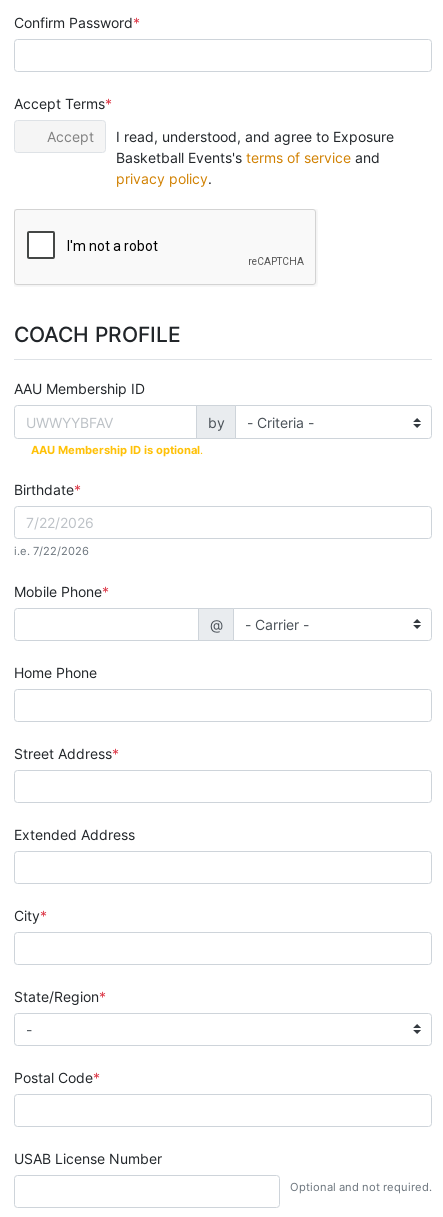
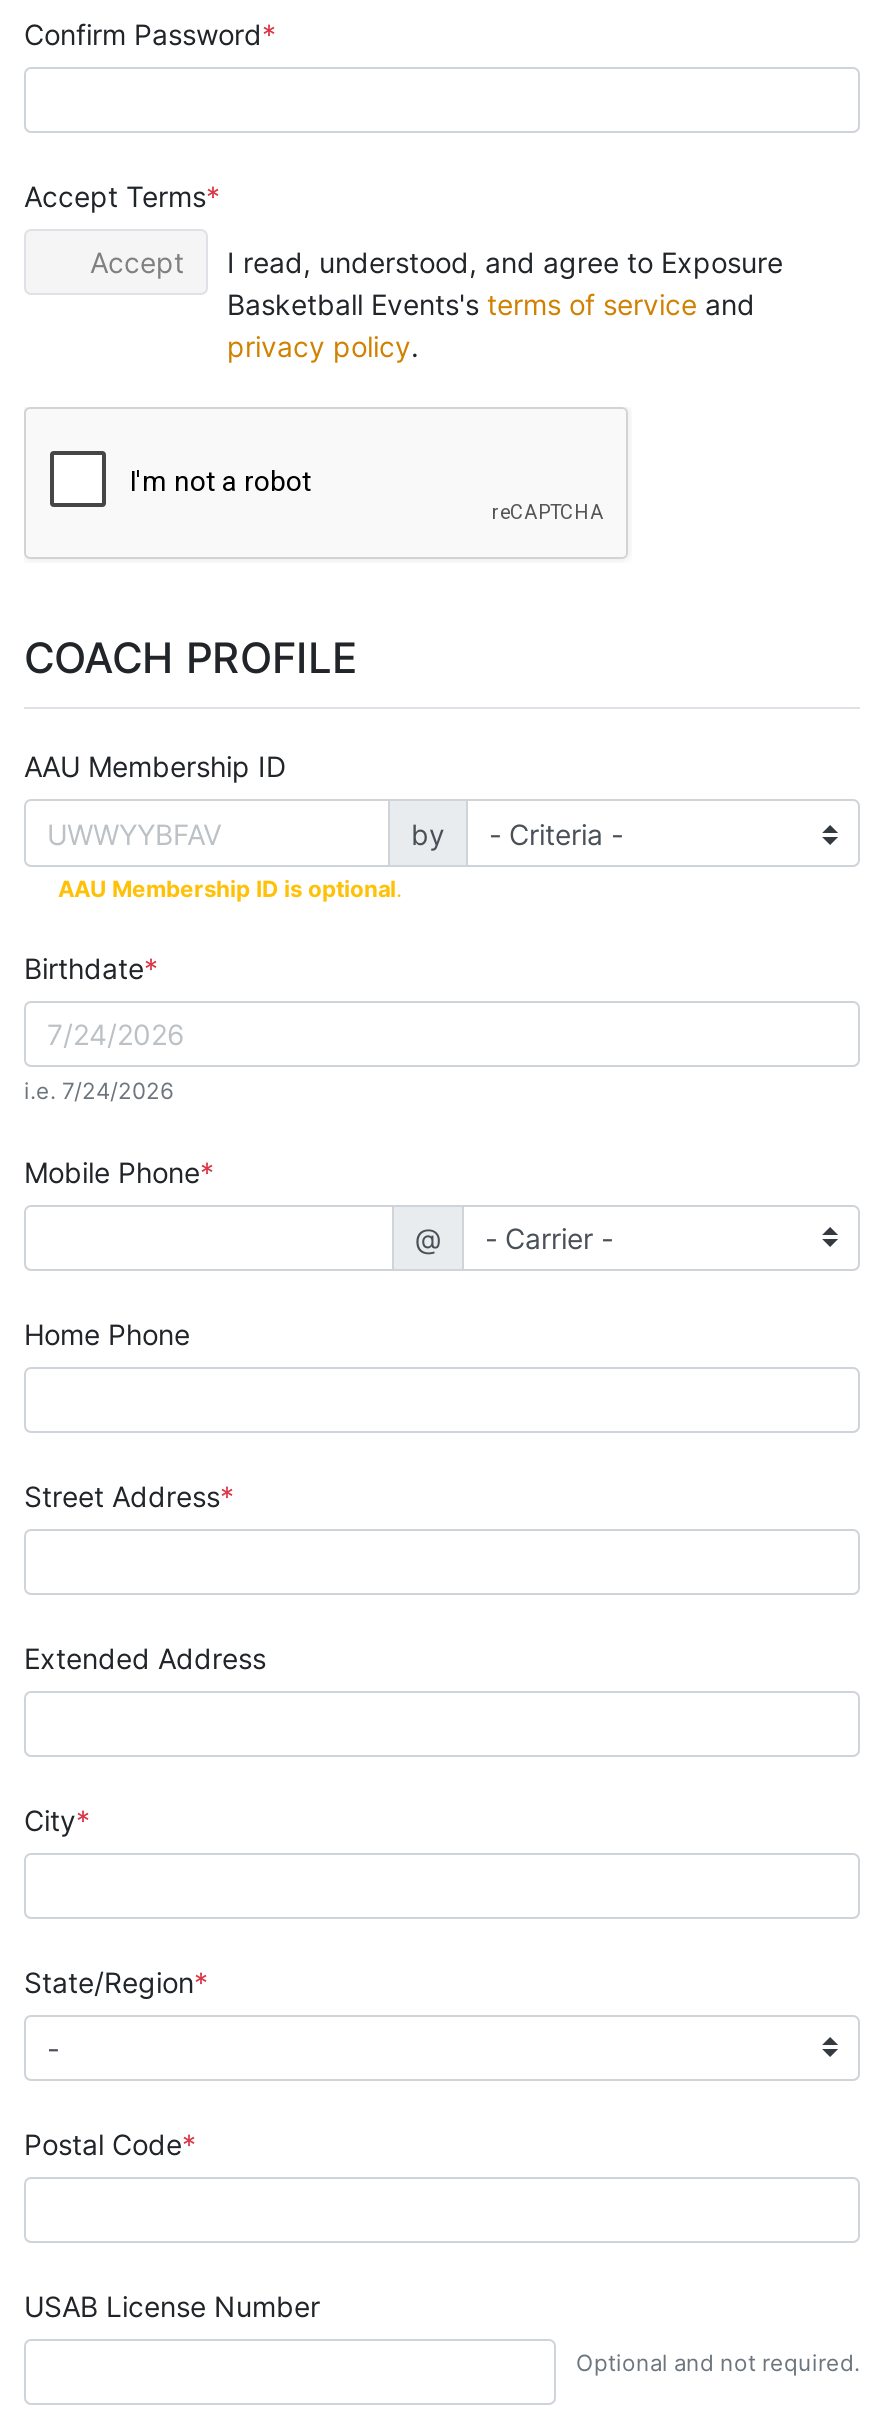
- i.e. 7/22/2026
+ i.e. 7/24/2026
